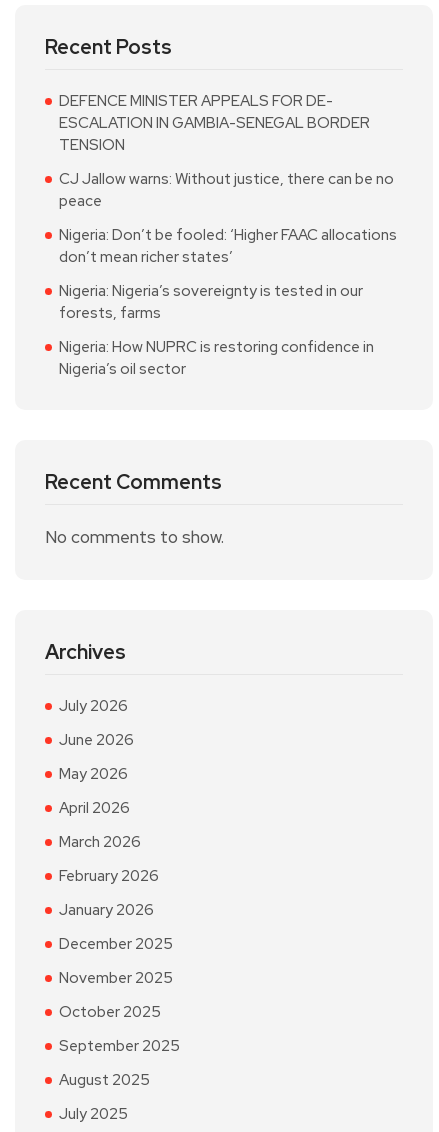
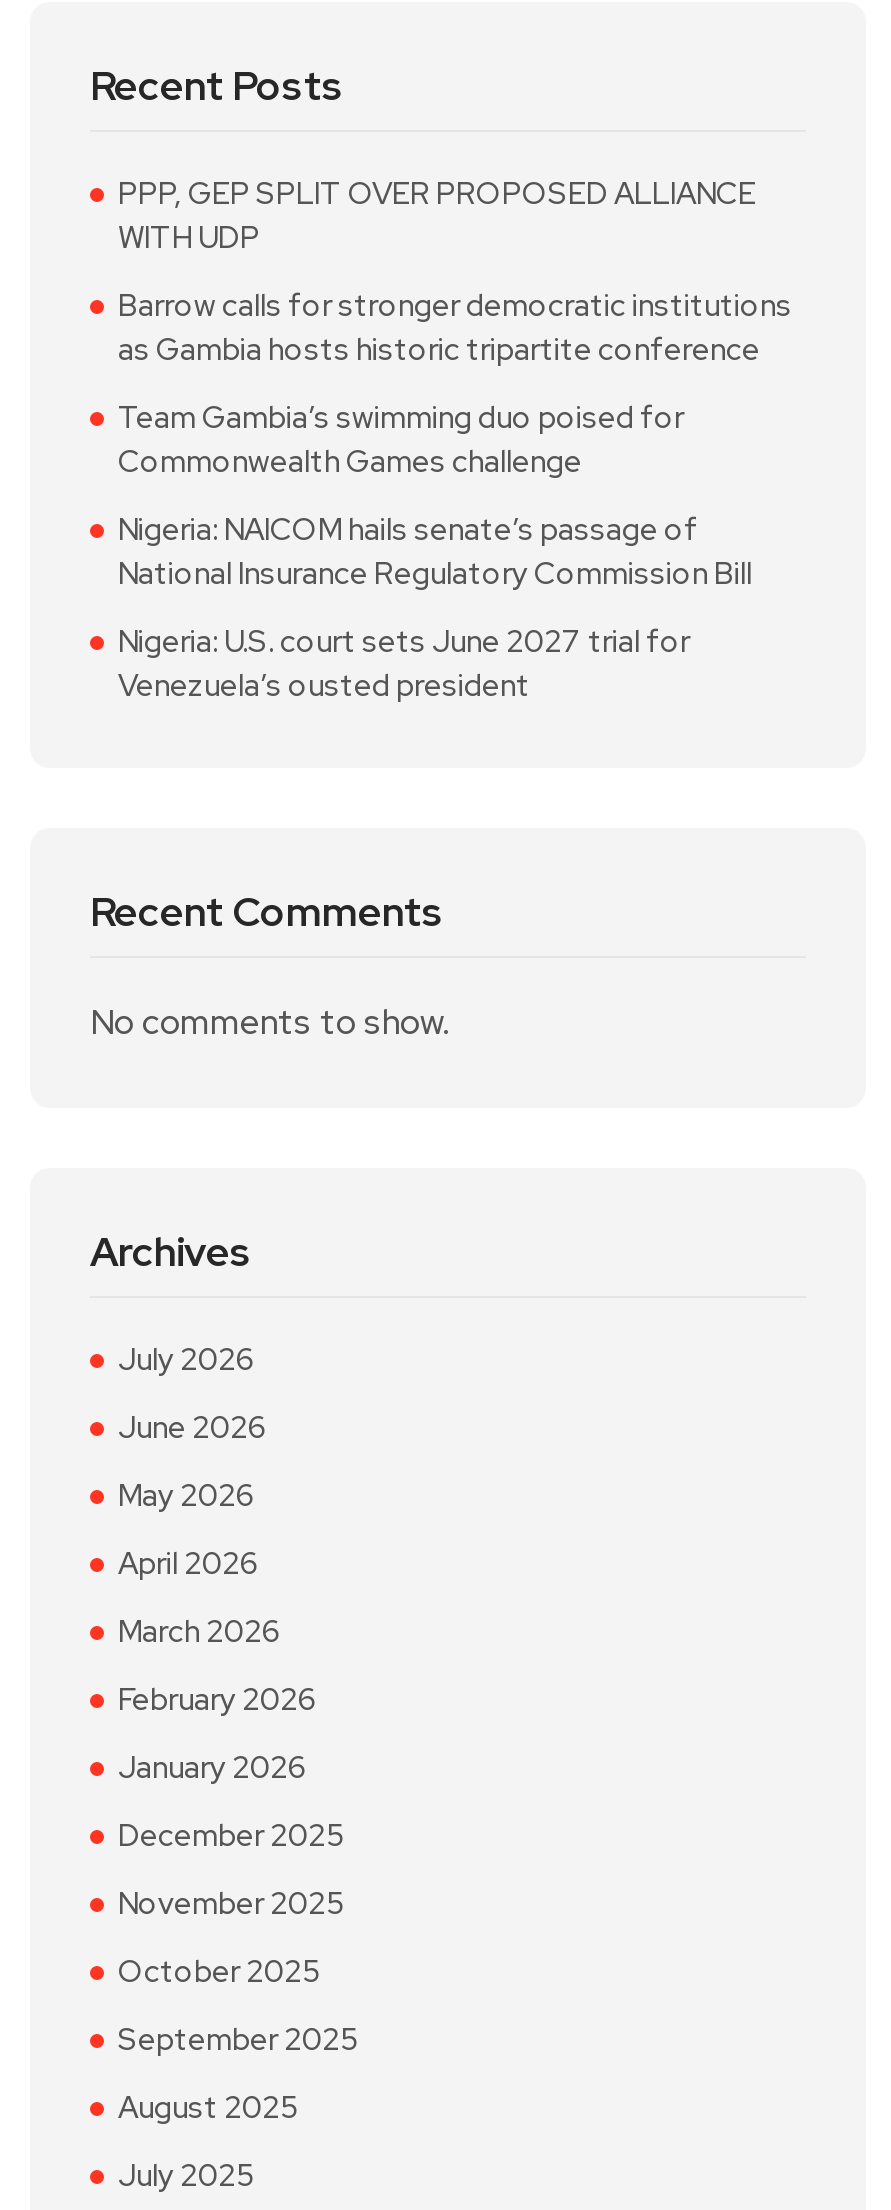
- DEFENCE MINISTER APPEALS FOR DE-
- ESCALATION IN GAMBIA-SENEGAL BORDER
- TENSION
+ PPP, GEP SPLIT OVER PROPOSED ALLIANCE
+ WITH UDP

- CJ Jallow warns: Without justice, there can be no
- peace
+ Barrow calls for stronger democratic institutions
+ as Gambia hosts historic tripartite conference

- Nigeria: Don’t be fooled: ‘Higher FAAC allocations
- don’t mean richer states’
+ Team Gambia’s swimming duo poised for
+ Commonwealth Games challenge

- Nigeria: Nigeria’s sovereignty is tested in our
- forests, farms
+ Nigeria: NAICOM hails senate’s passage of
+ National Insurance Regulatory Commission Bill

- Nigeria: How NUPRC is restoring confidence in
- Nigeria’s oil sector
+ Nigeria: U.S. court sets June 2027 trial for
+ Venezuela’s ousted president
